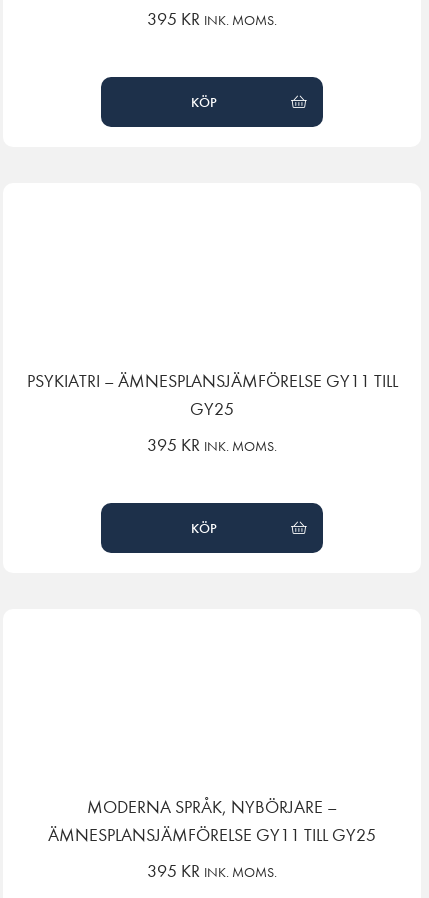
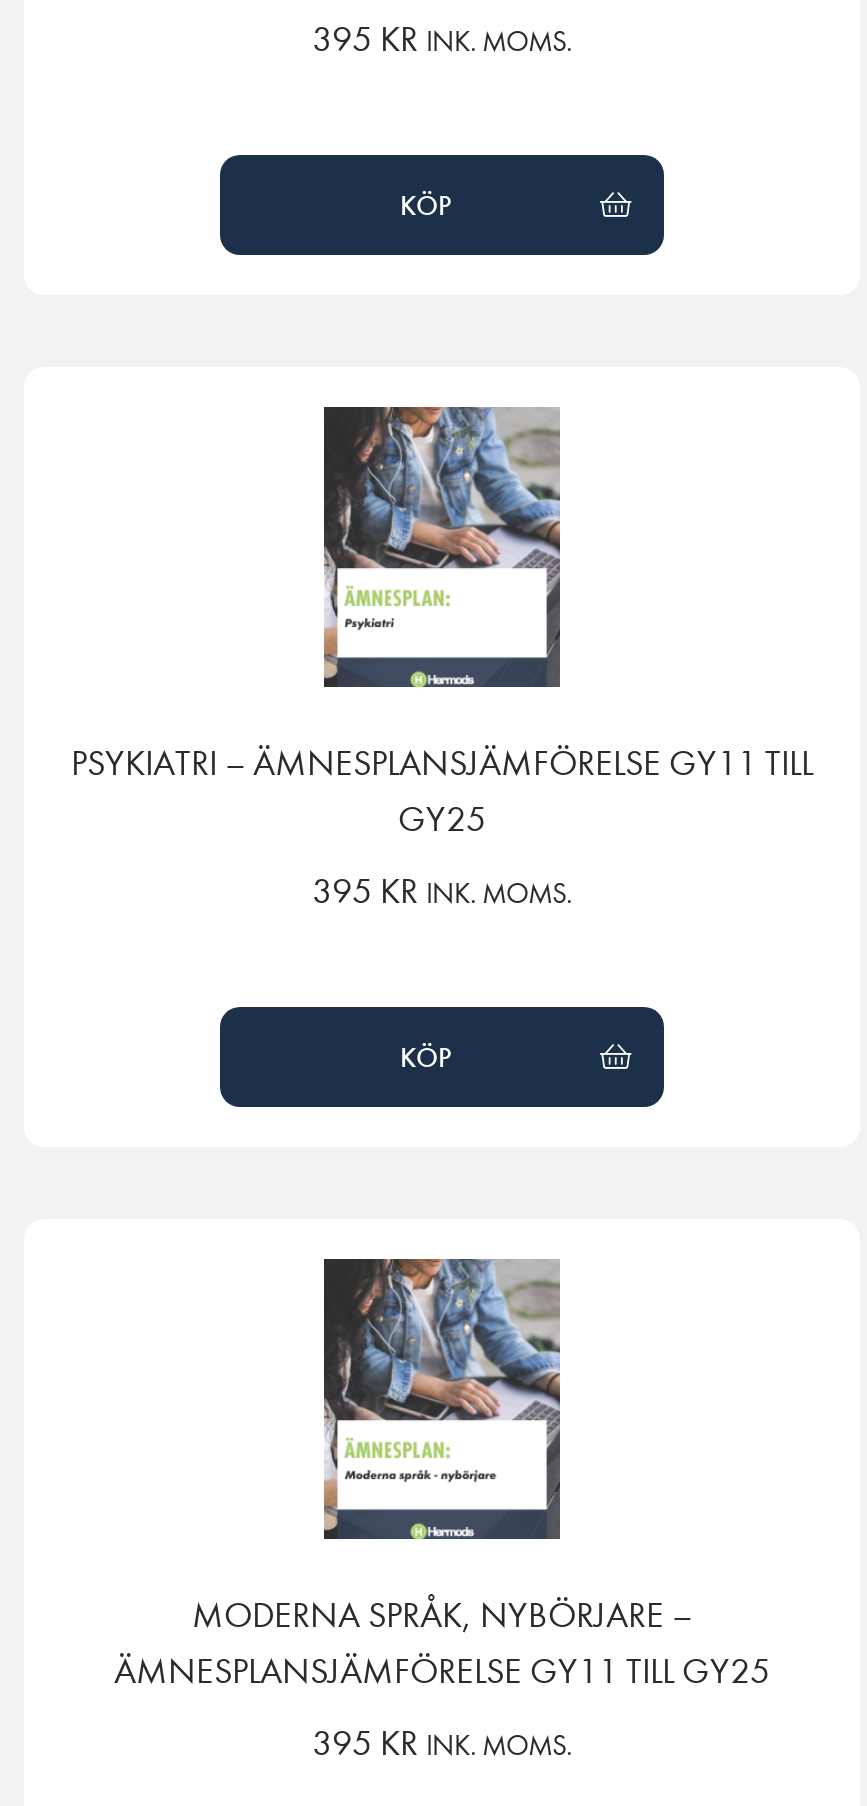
+ [image]

+ [image]
